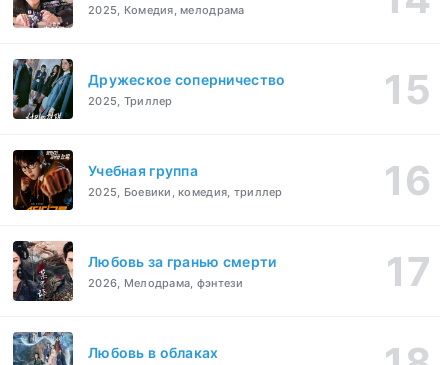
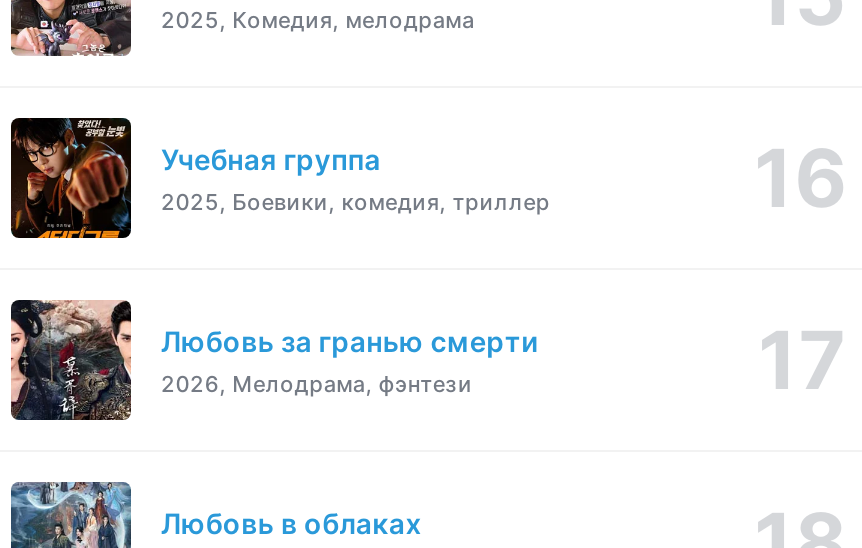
- [image]
- Дружеское соперничество
- 2025, Триллер
